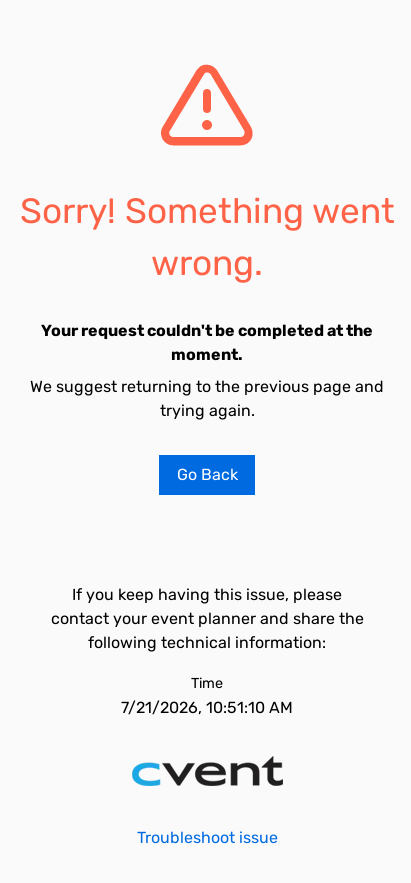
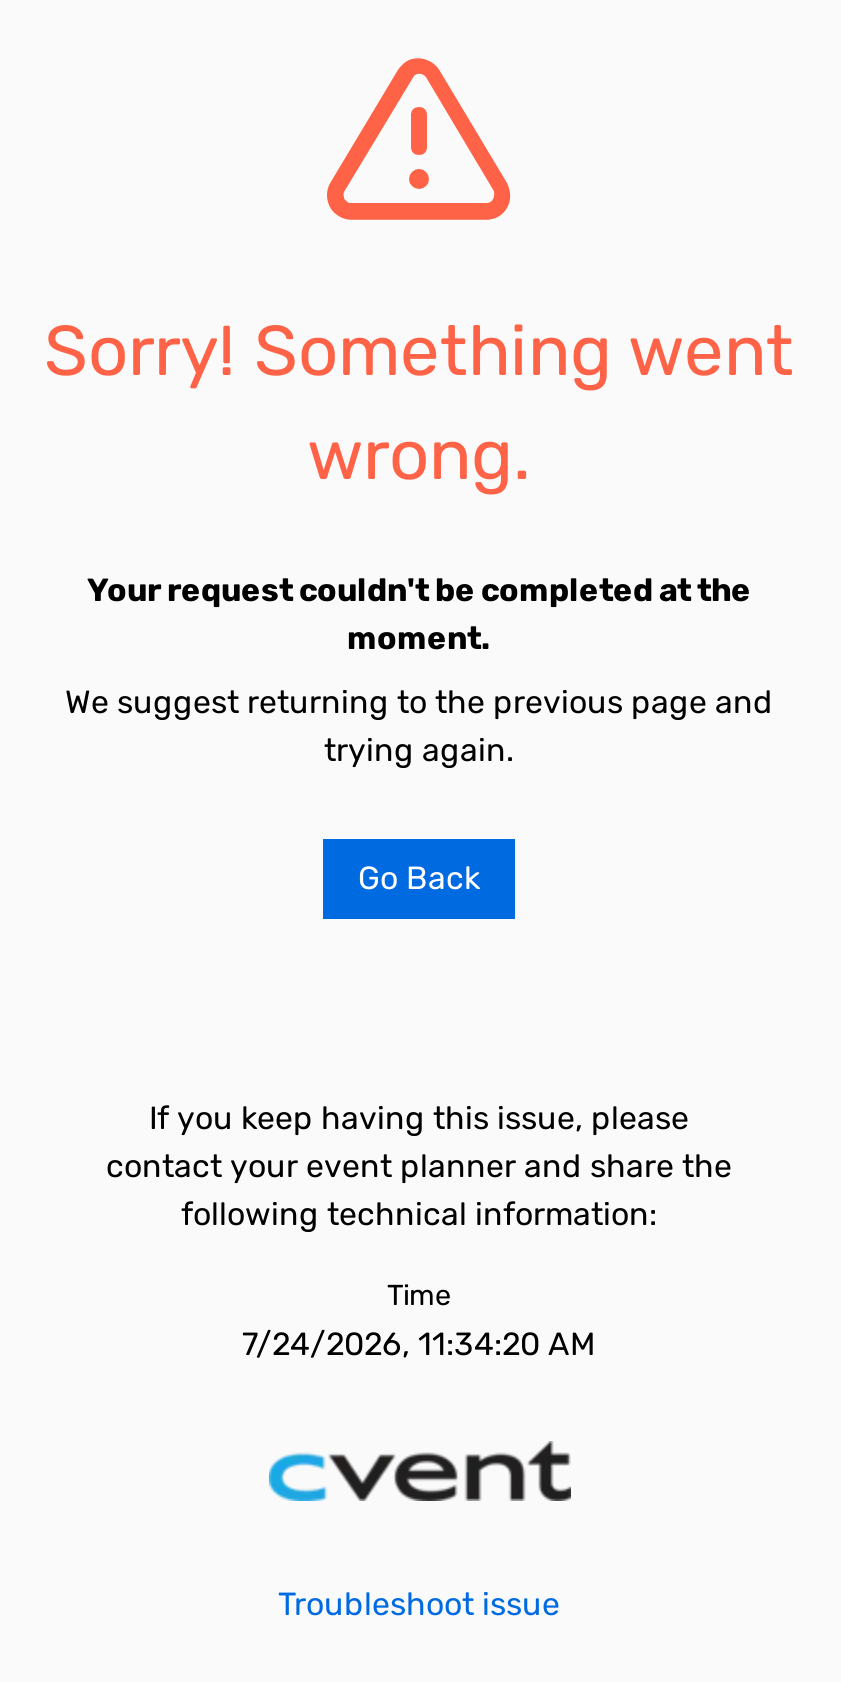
- 7/21/2026, 10:51:10 AM
+ 7/24/2026, 11:34:20 AM
